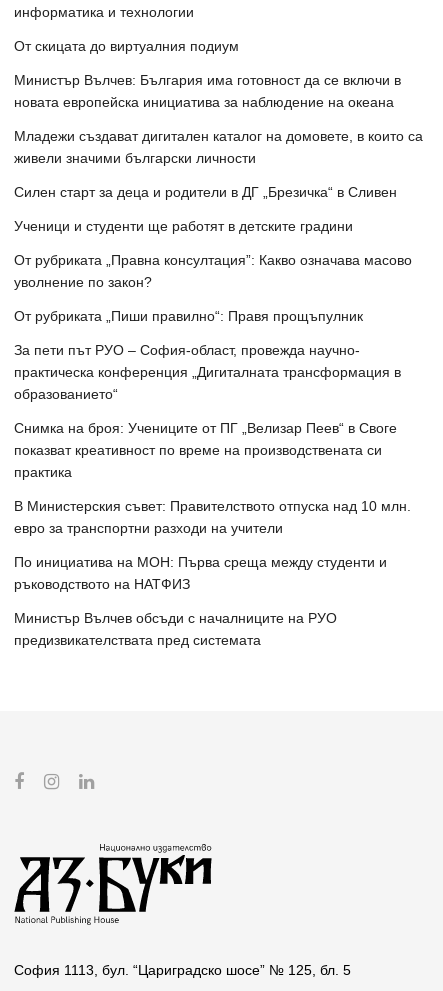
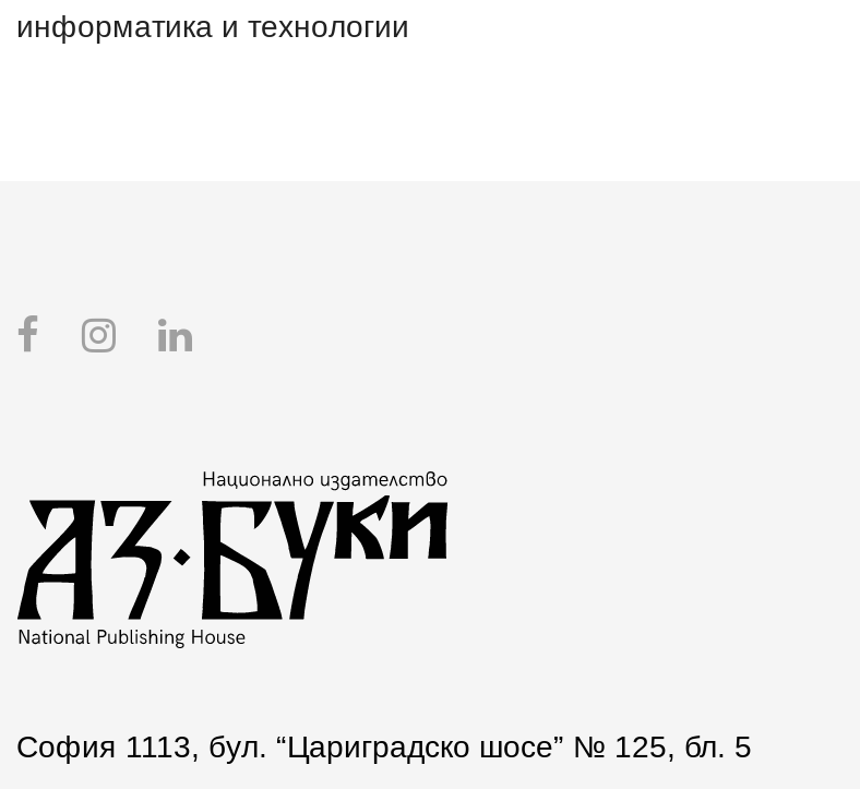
- От скицата до виртуалния подиум
- Министър Вълчев: България има готовност да се включи в
- новата европейска инициатива за наблюдение на океана
- Младежи създават дигитален каталог на домовете, в които са
- живели значими български личности
- Силен старт за деца и родители в ДГ „Брезичка“ в Сливен
- Ученици и студенти ще работят в детските градини
- От рубриката „Правна консултация”: Какво означава масово
- уволнение по закон?
- От рубриката „Пиши правилно“: Правя прощъпулник
- За пети път РУО – София-област, провежда научно-
- практическа конференция „Дигиталната трансформация в
- образованието“
- Снимка на броя: Учениците от ПГ „Велизар Пеев“ в Своге
- показват креативност по време на производствената си
- практика
- В Министерския съвет: Правителството отпуска над 10 млн.
- евро за транспортни разходи на учители
- По инициатива на МОН: Първа среща между студенти и
- ръководството на НАТФИЗ
- Министър Вълчев обсъди с началниците на РУО
- предизвикателствата пред системата
